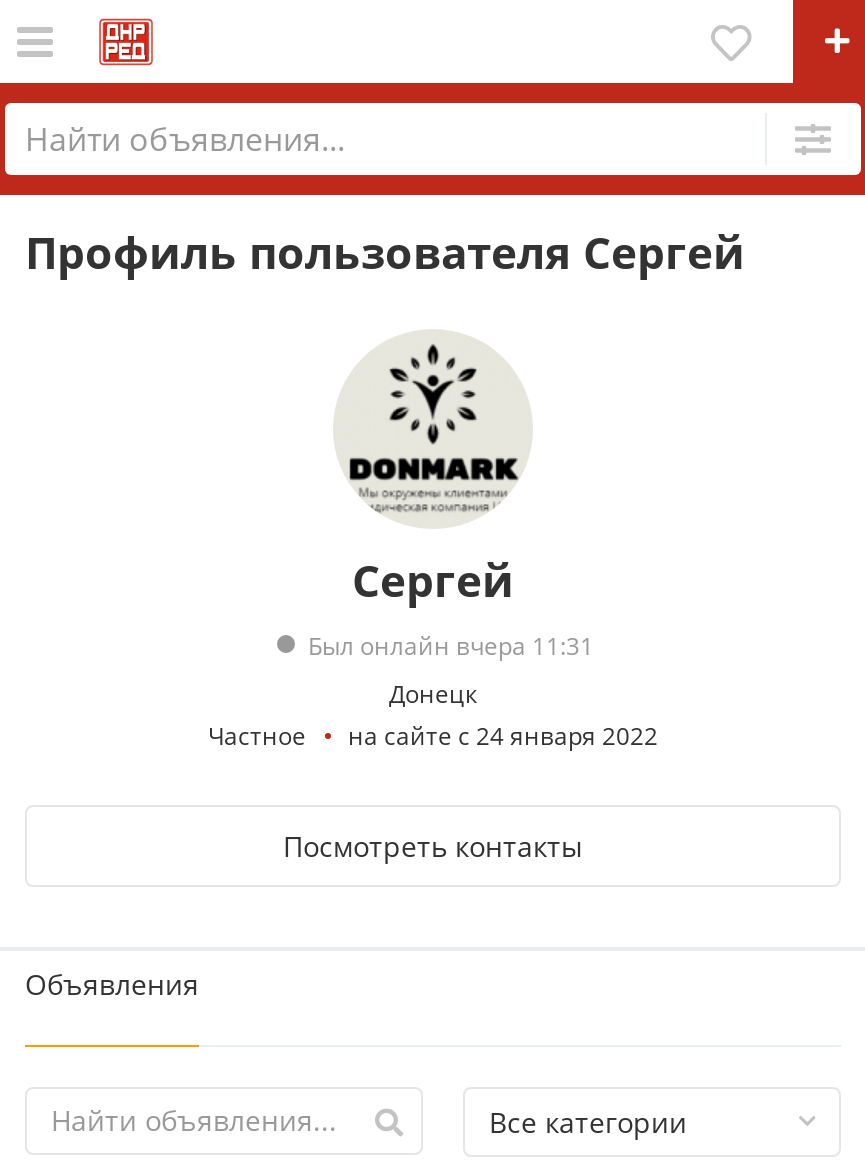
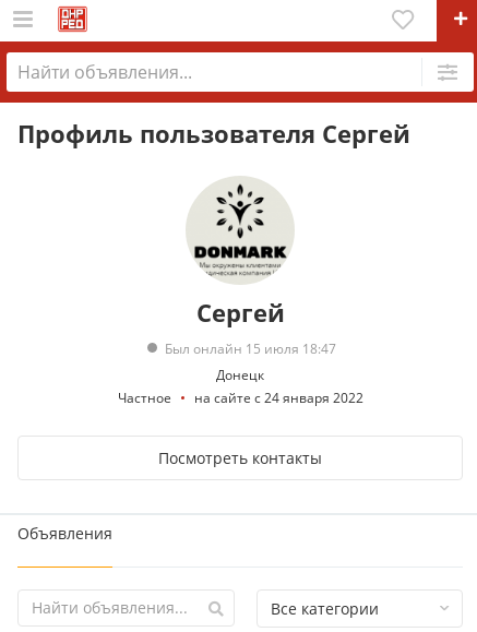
- Был онлайн вчера 11:31
+ Был онлайн 15 июля 18:47
